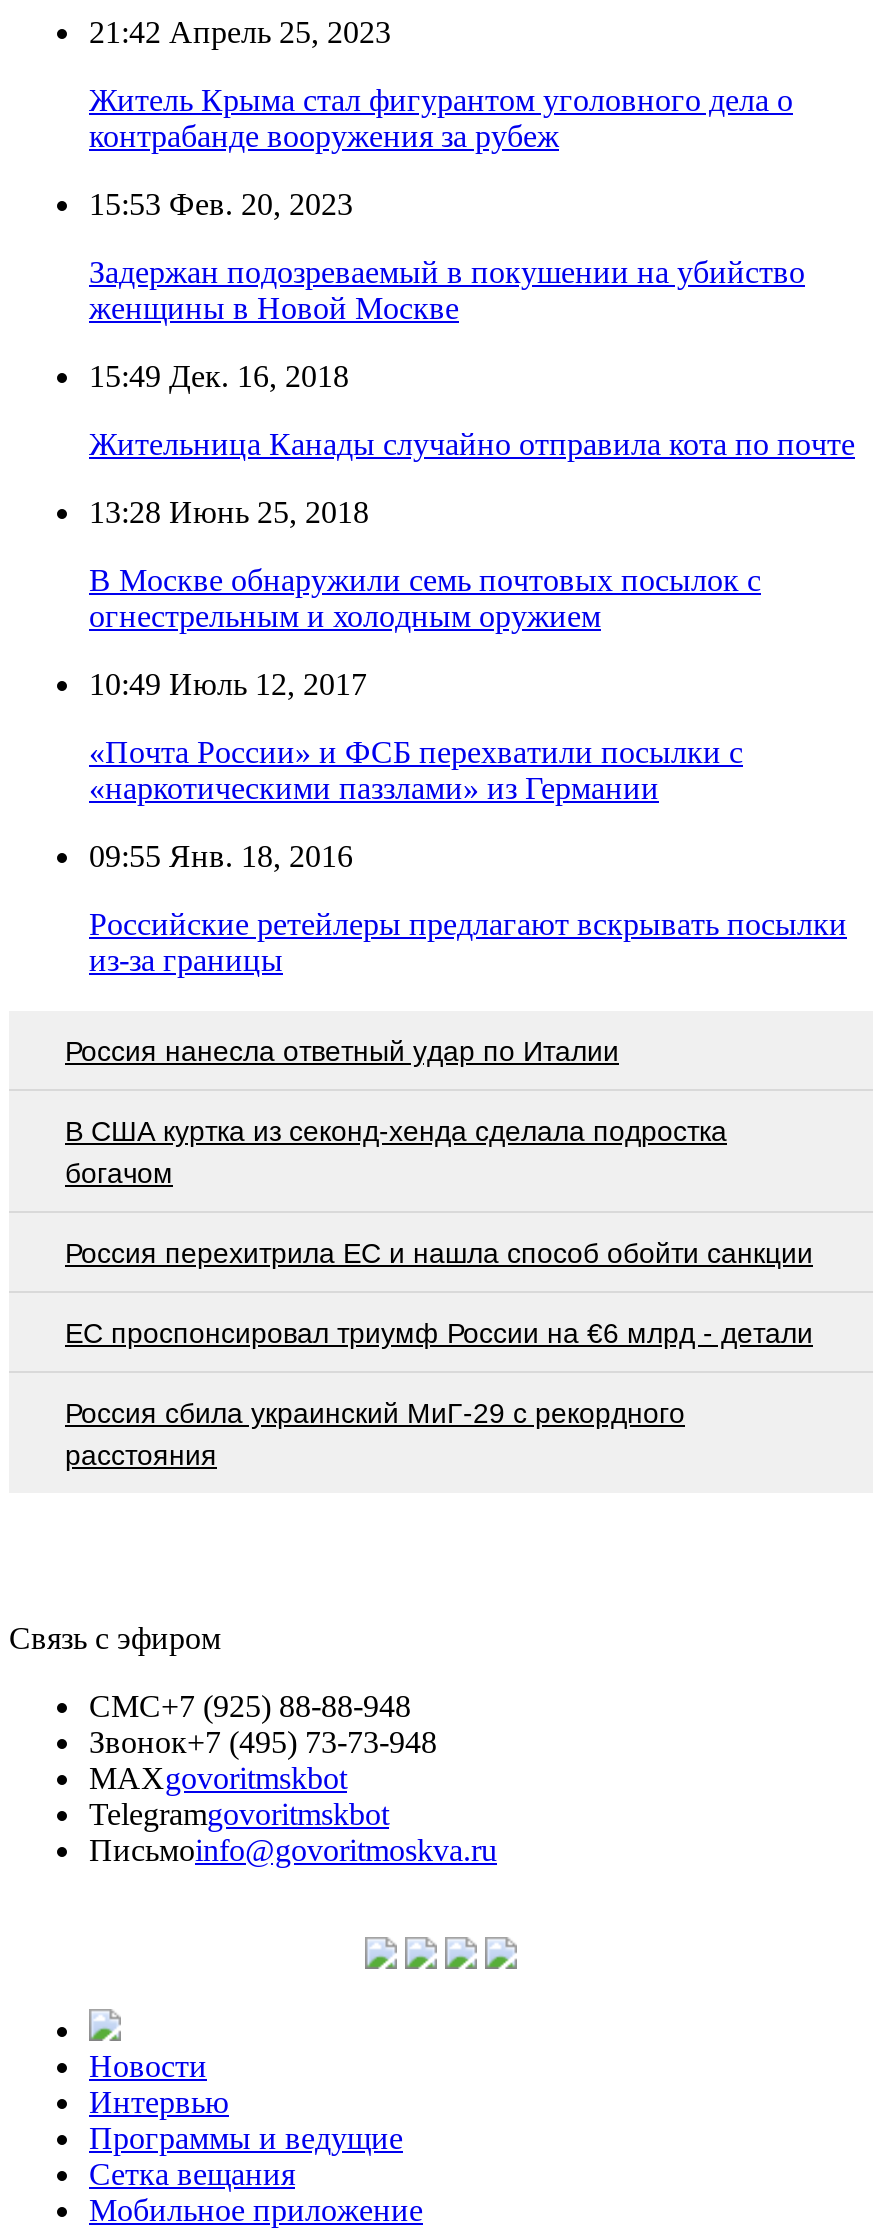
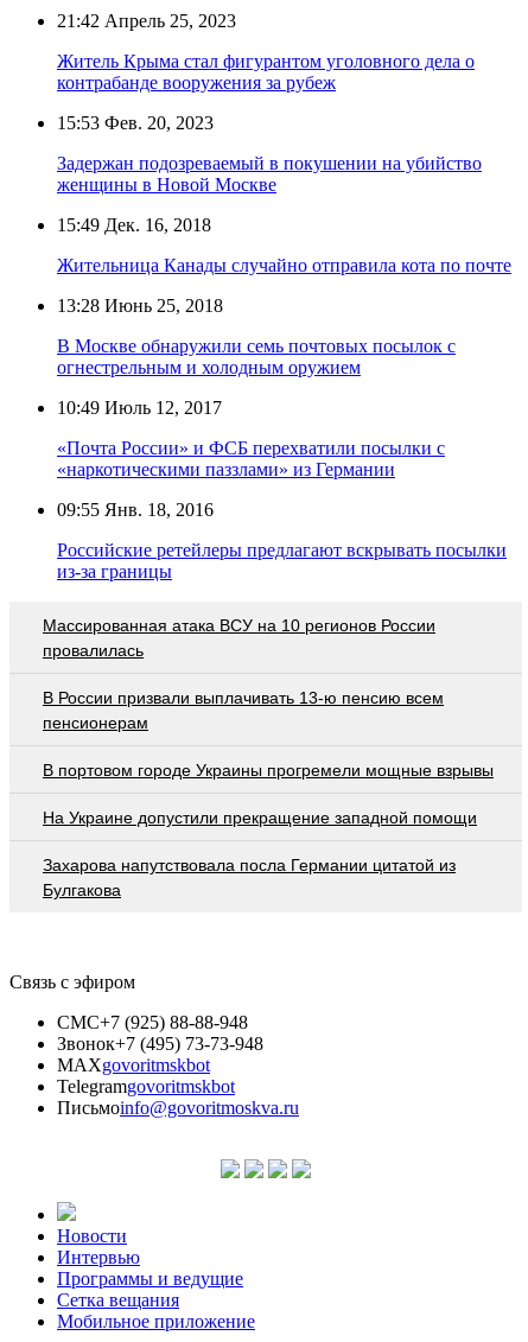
- Россия нанесла ответный удар по Италии
+ Массированная атака ВСУ на 10 регионов России
+ провалилась

- В США куртка из секонд-хенда сделала подростка
- богачом
+ В России призвали выплачивать 13-ю пенсию всем
+ пенсионерам

- Россия перехитрила EC и нашла способ обойти санкции
+ В портовом городе Украины прогремели мощные взрывы

- EC проспонсировал триумф России на €6 млрд - детали
+ На Украине допустили прекращение западной помощи

- Россия сбила украинский МиГ-29 с рекордного
- расстояния
+ Захарова напутствовала посла Германии цитатой из
+ Булгакова
